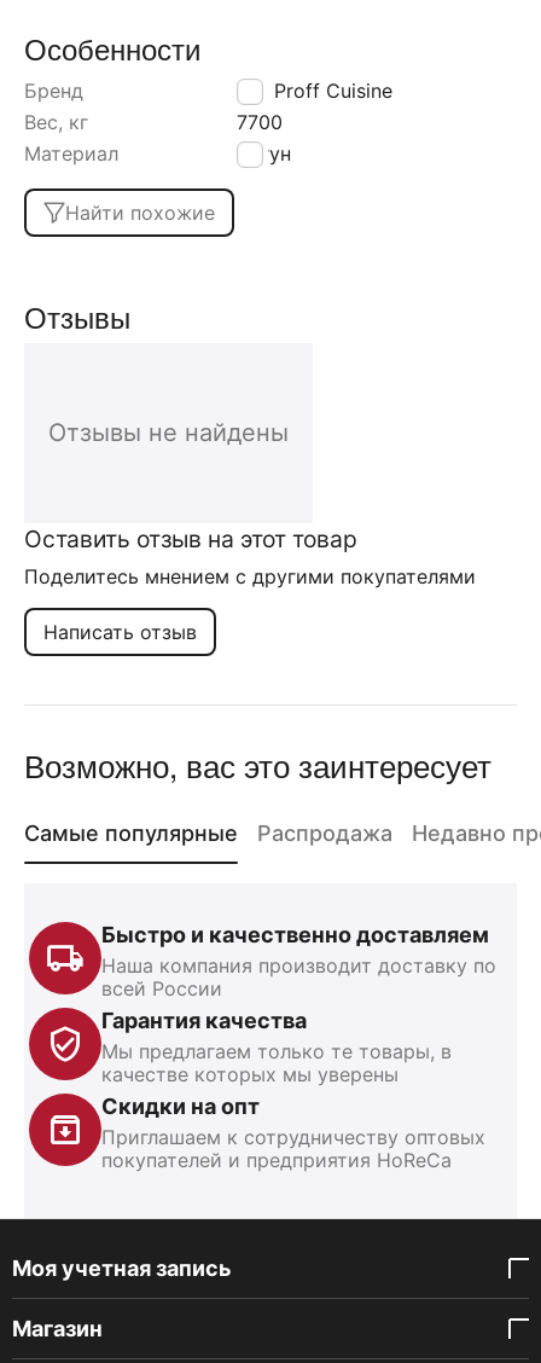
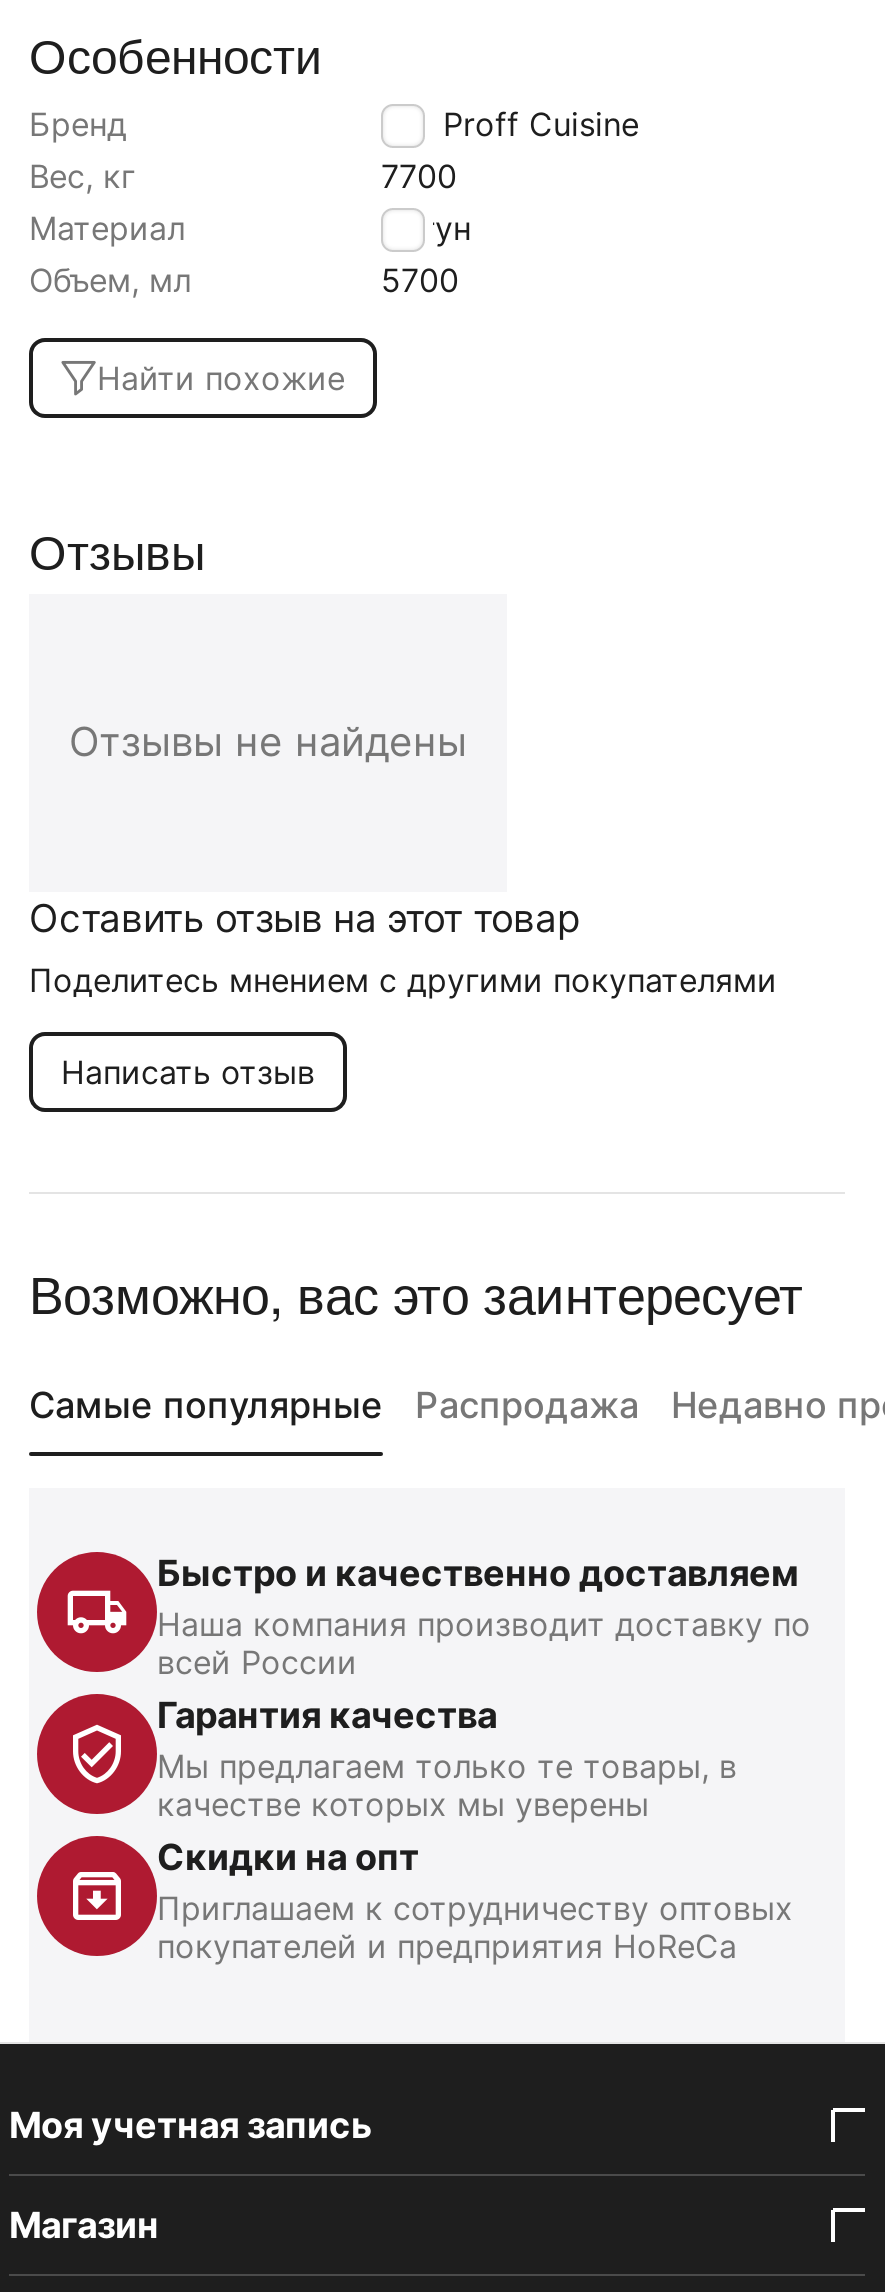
+ Объем, мл
+ 5700
